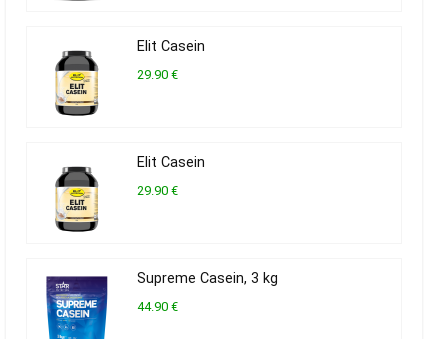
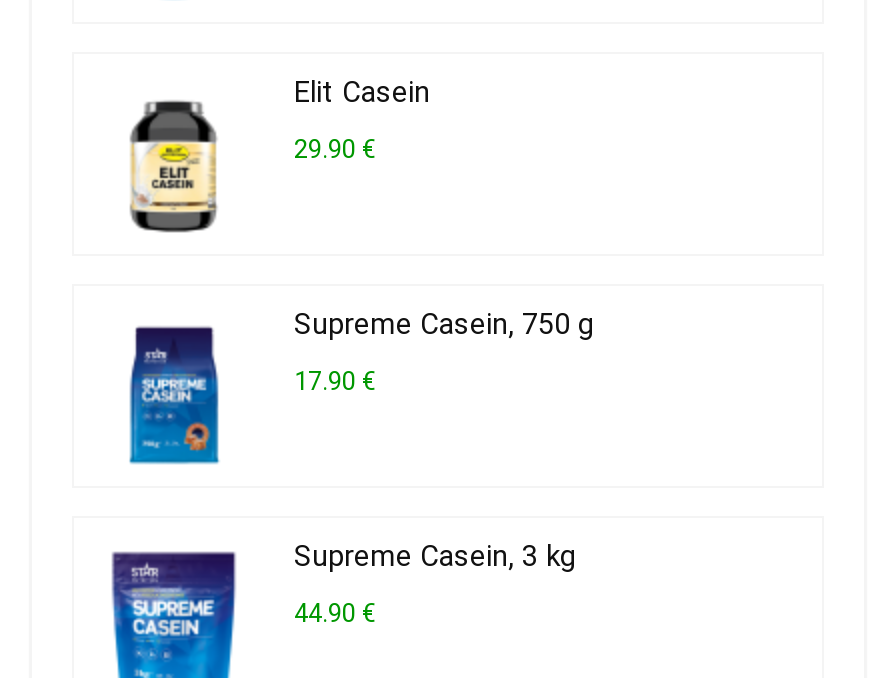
- [image]
- Elit Casein
+ [image]
+ Supreme Casein, 750 g

- 29.90 €
+ 17.90 €
